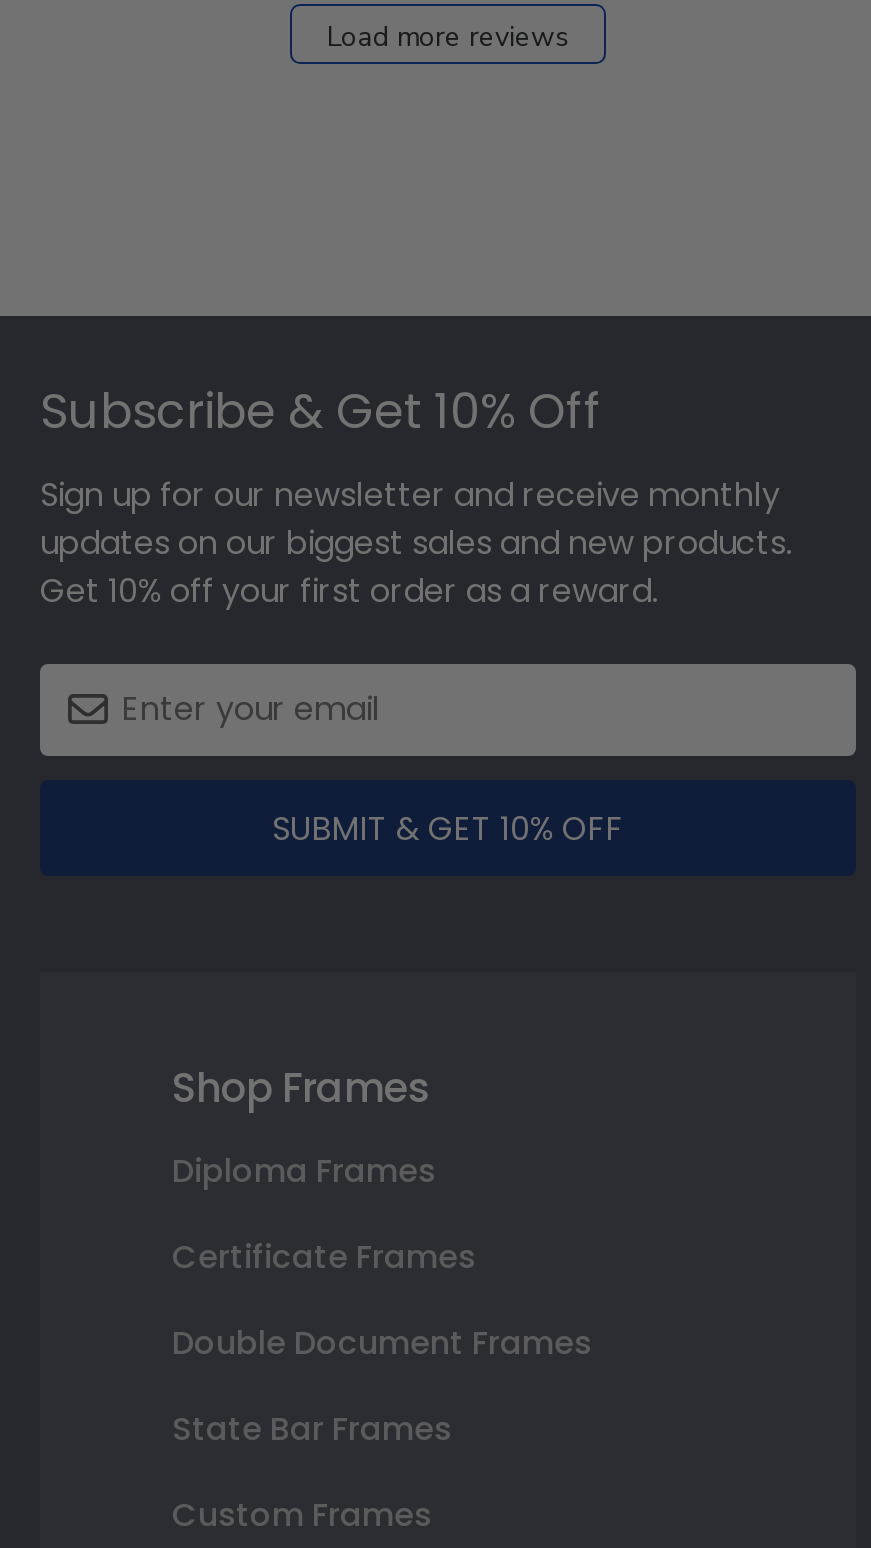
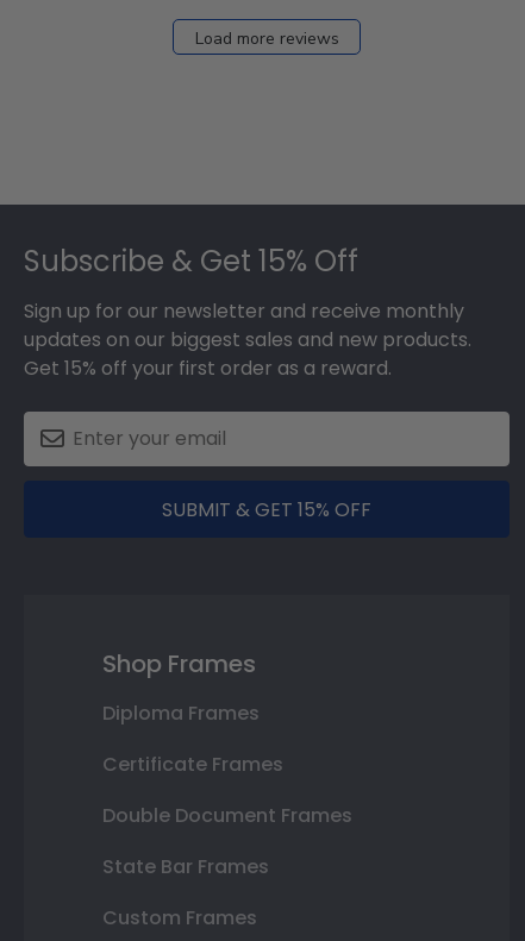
- Subscribe & Get 10% Off
+ Subscribe & Get 15% Off

- Get 10% off your first order as a reward.
+ Get 15% off your first order as a reward.

- SUBMIT & GET 10% OFF
+ SUBMIT & GET 15% OFF
